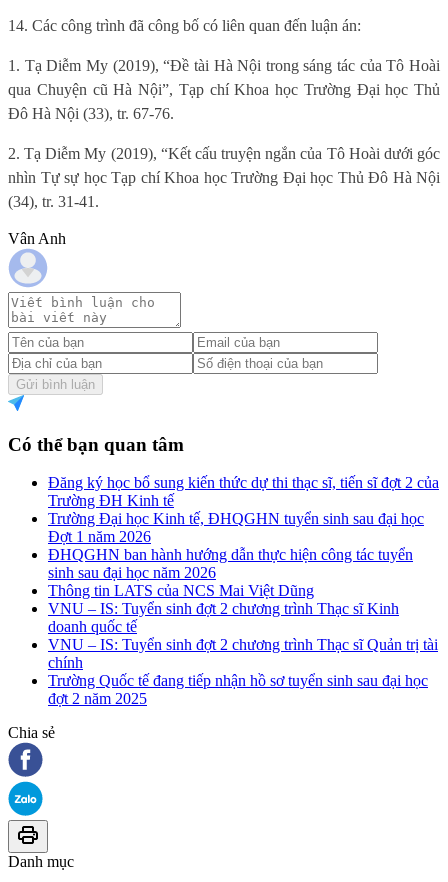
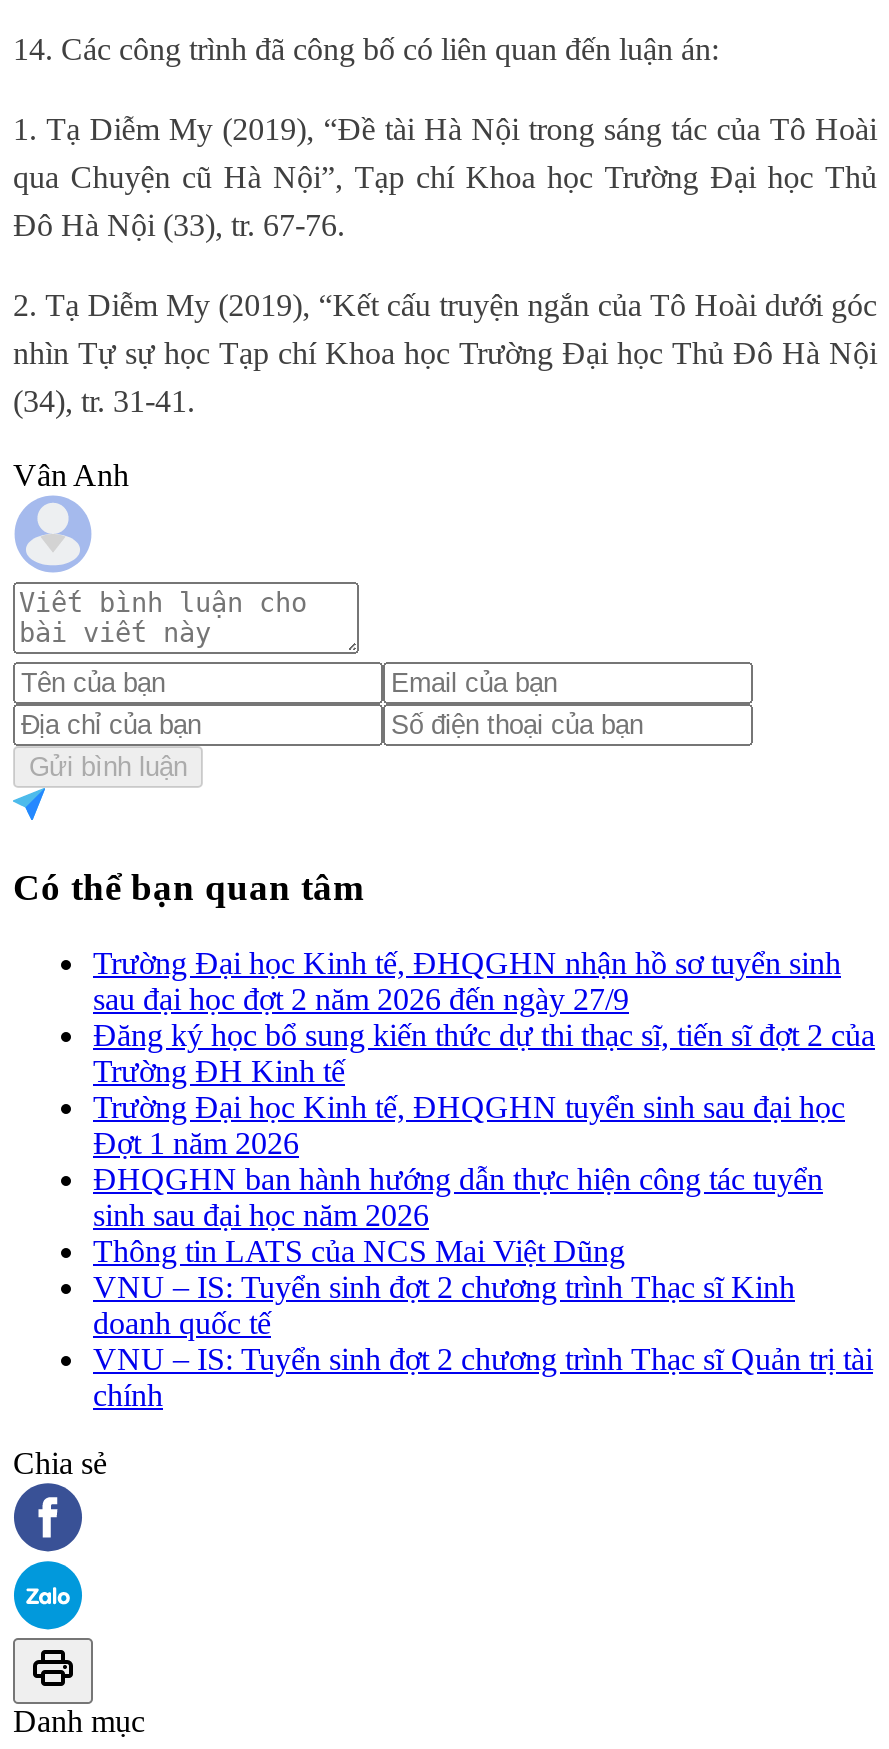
+ Trường Đại học Kinh tế, ĐHQGHN nhận hồ sơ tuyển sinh
+ sau đại học đợt 2 năm 2026 đến ngày 27/9

moved down: Đăng ký học bổ sung kiến thức dự thi thạc sĩ, tiến sĩ đợt 2 của | Trường ĐH Kinh tế | Trường Đại học Kinh tế, ĐHQGHN tuyển sinh sau đại học | ... | VNU – IS: Tuyển sinh đợt 2 chương trình Thạc sĩ Quản trị tài | chính

- Trường Quốc tế đang tiếp nhận hồ sơ tuyển sinh sau đại học
- đợt 2 năm 2025
